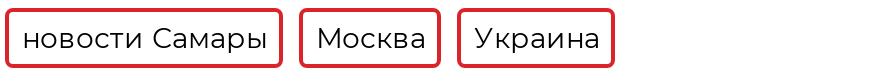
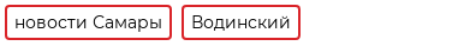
- Москва
- Украина
+ Водинский
